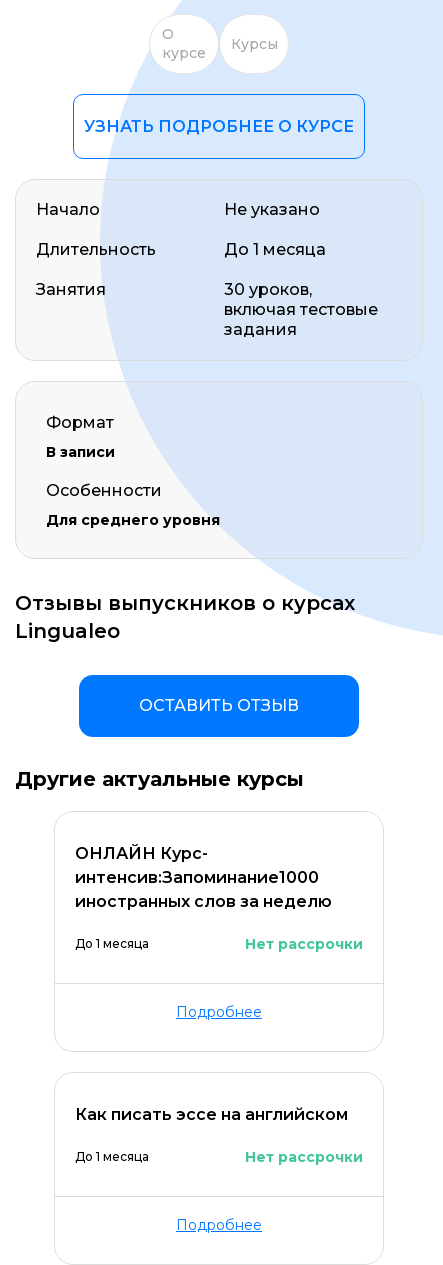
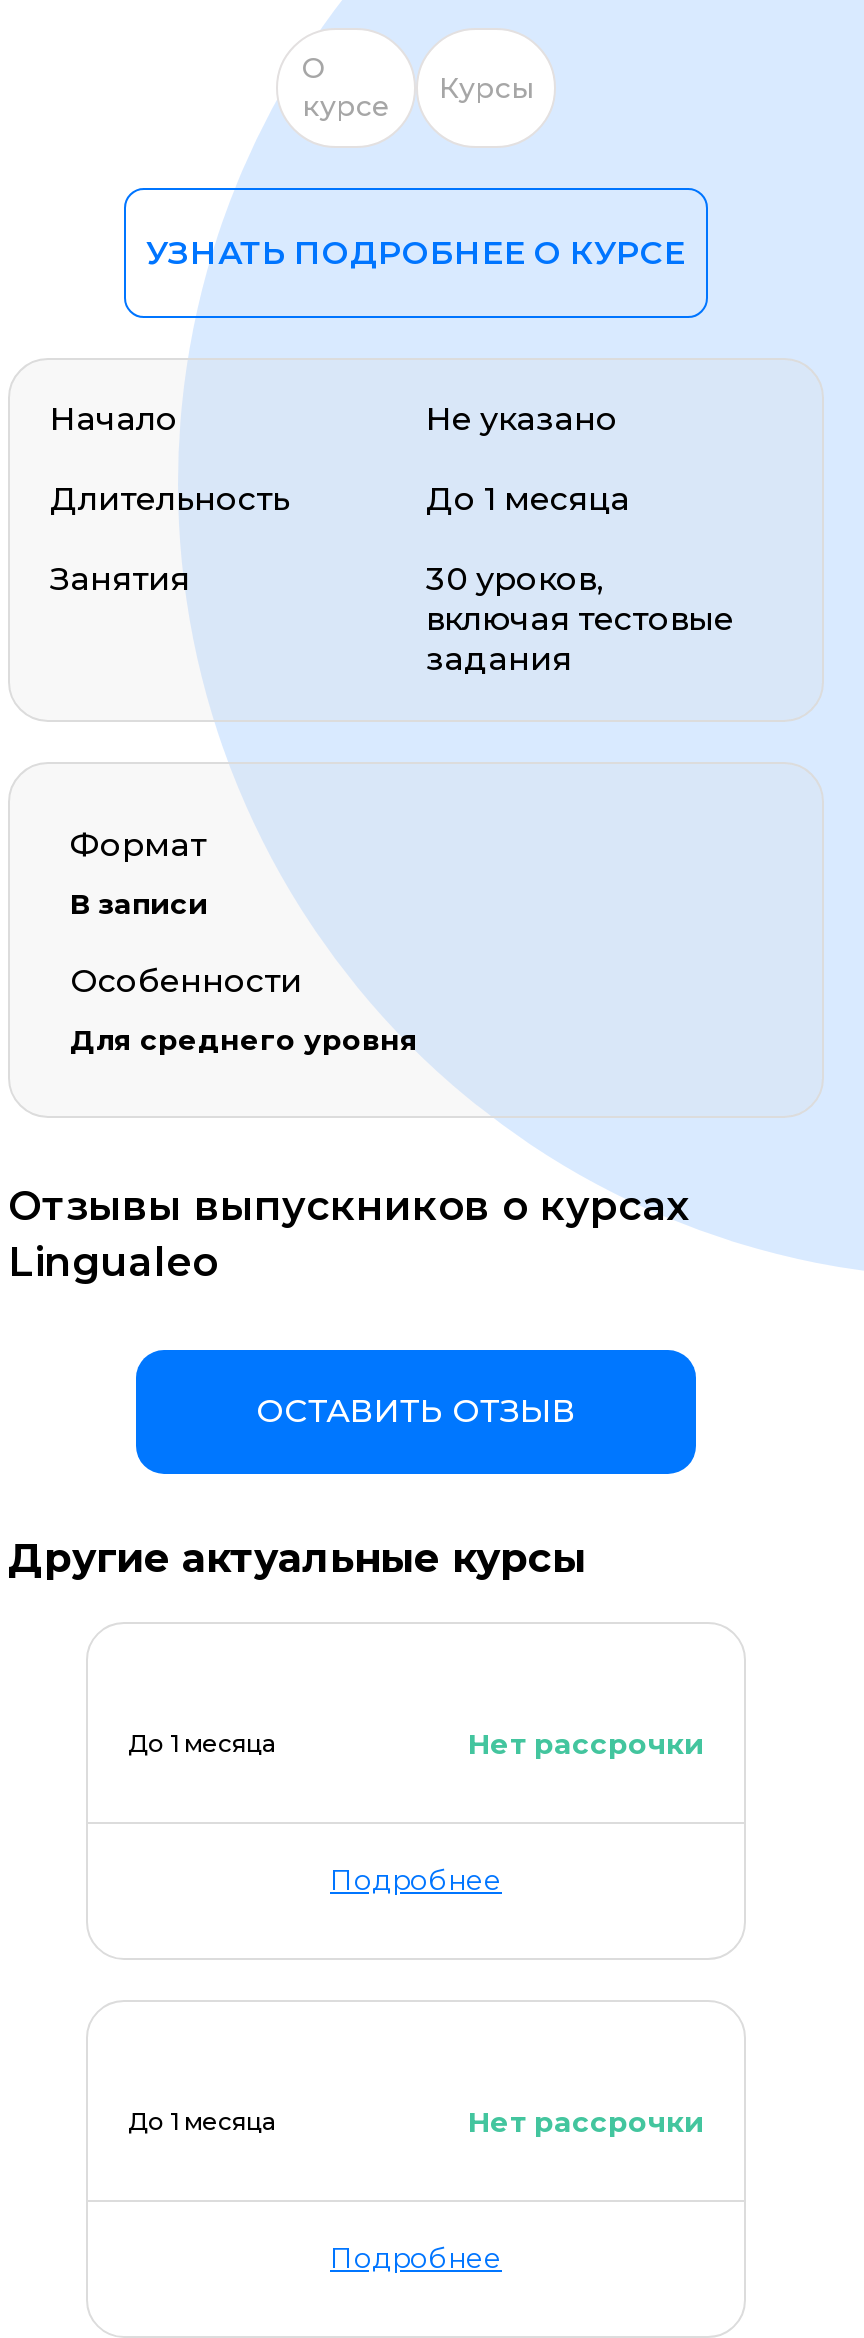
- ОНЛАЙН Курс-
- интенсив:Запоминание1000
- иностранных слов за неделю

- Как писать эссе на английском
